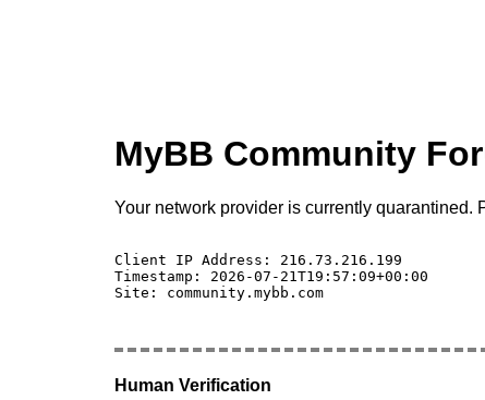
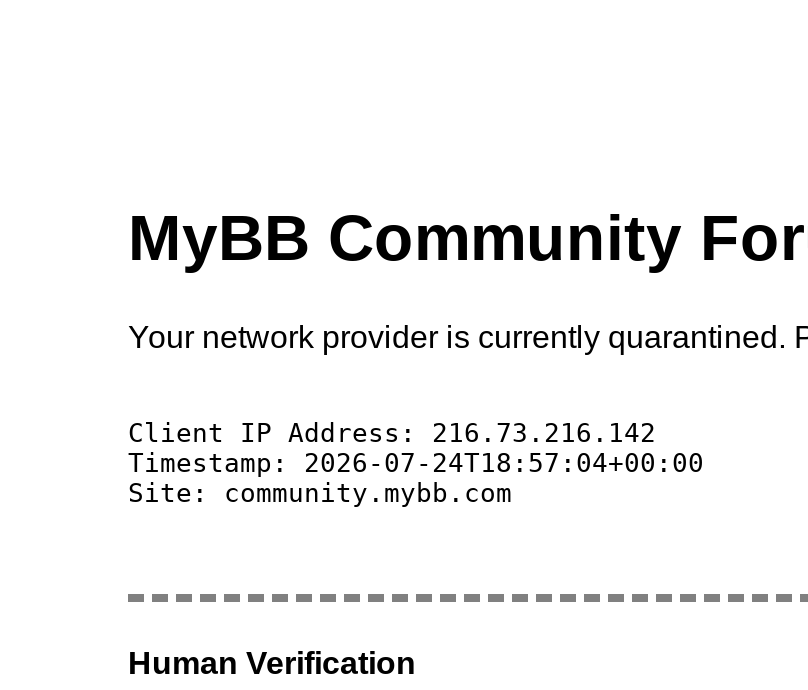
- Client IP Address: 216.73.216.199
+ Client IP Address: 216.73.216.142

- Timestamp: 2026-07-21T19:57:09+00:00
+ Timestamp: 2026-07-24T18:57:04+00:00
